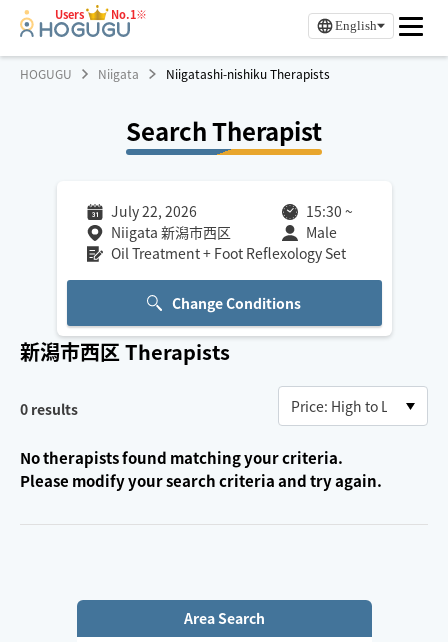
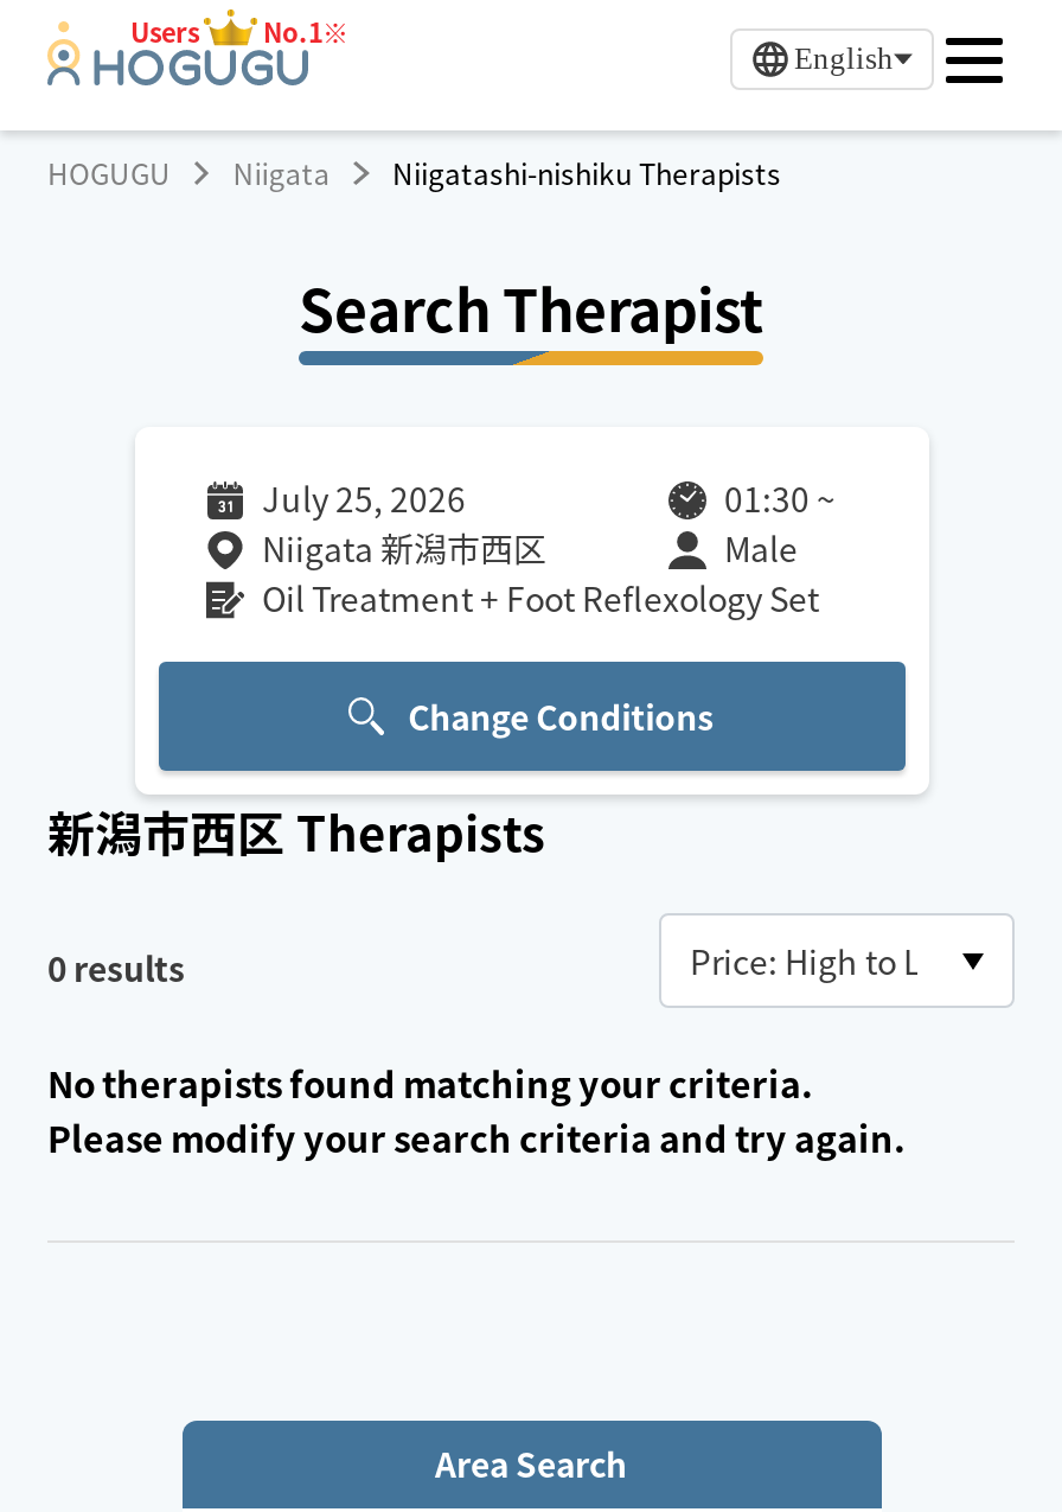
- July 22, 2026
+ July 25, 2026

- 15:30 ~
+ 01:30 ~
